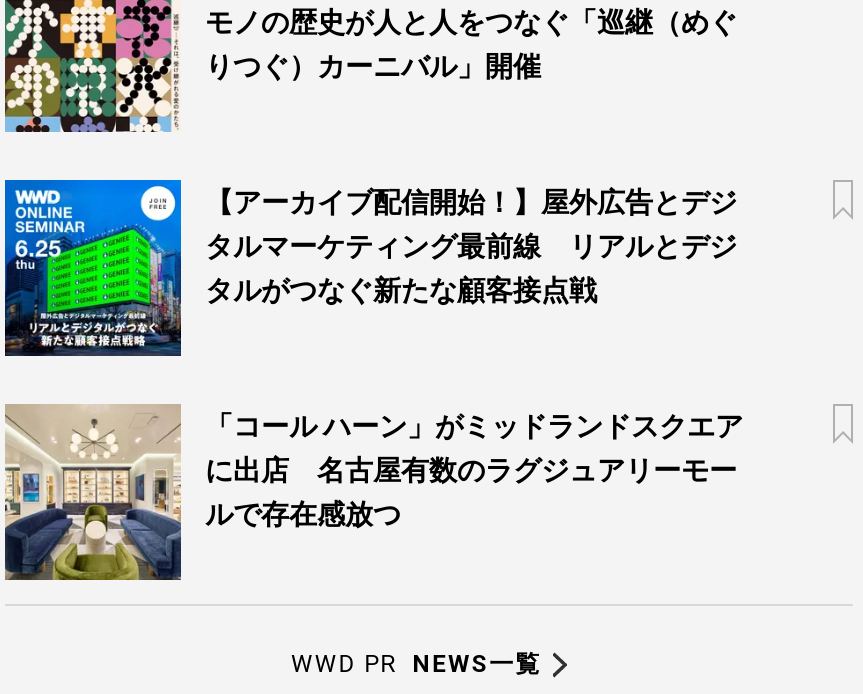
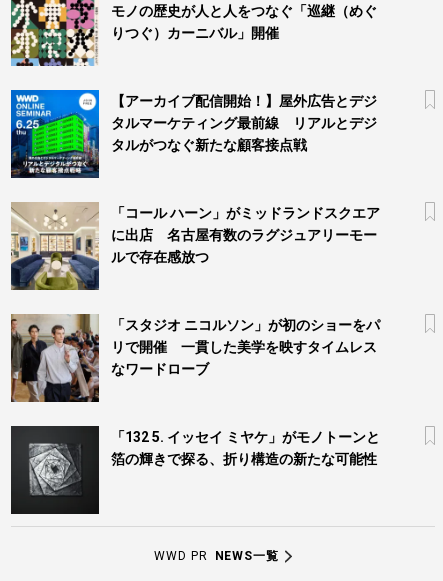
+ [image]
+ 「スタジオ ニコルソン」が初のショーをパ
+ リで開催 一貫した美学を映すタイムレス
+ なワードローブ

+ [image]
+ 「132 5. イッセイ ミヤケ」がモノトーンと
+ 箔の輝きで探る、折り構造の新たな可能性
